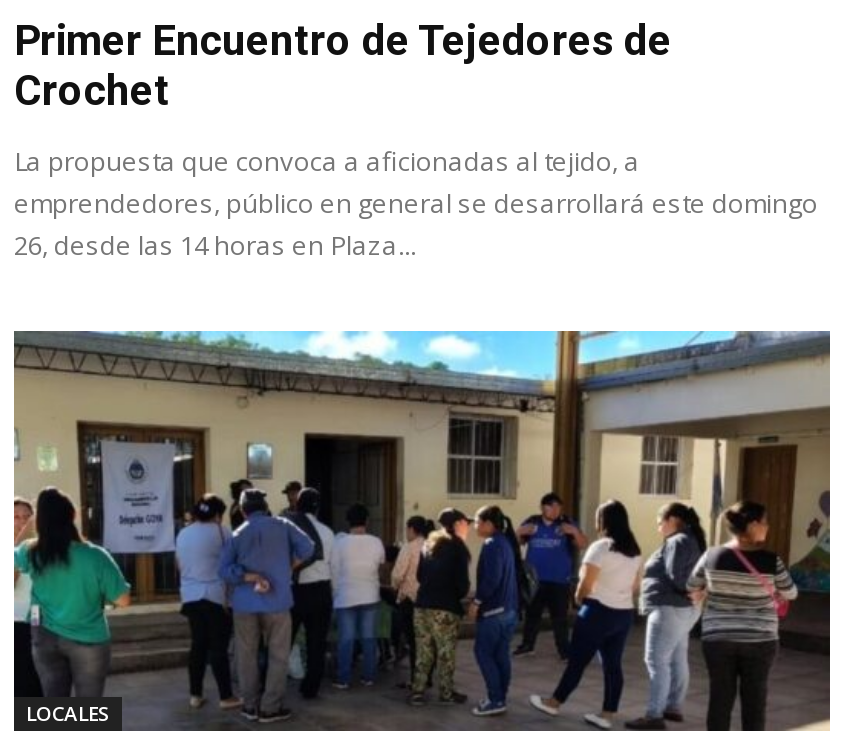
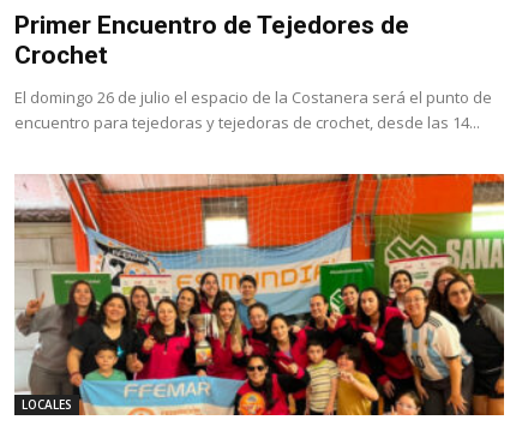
- La propuesta que convoca a aficionadas al tejido, a
- emprendedores, público en general se desarrollará este domingo
- 26, desde las 14 horas en Plaza...
+ El domingo 26 de julio el espacio de la Costanera será el punto de
+ encuentro para tejedoras y tejedoras de crochet, desde las 14...

- [image]
+ [image]
